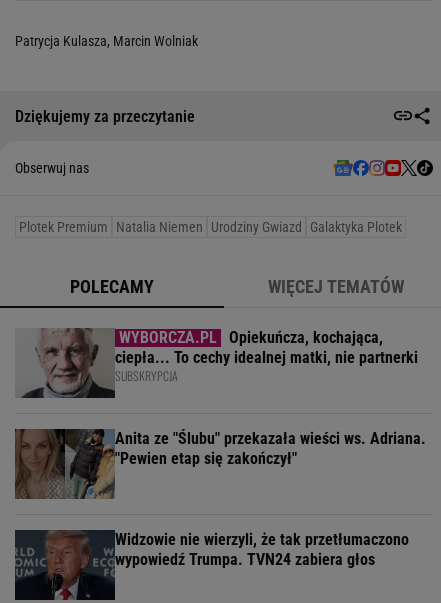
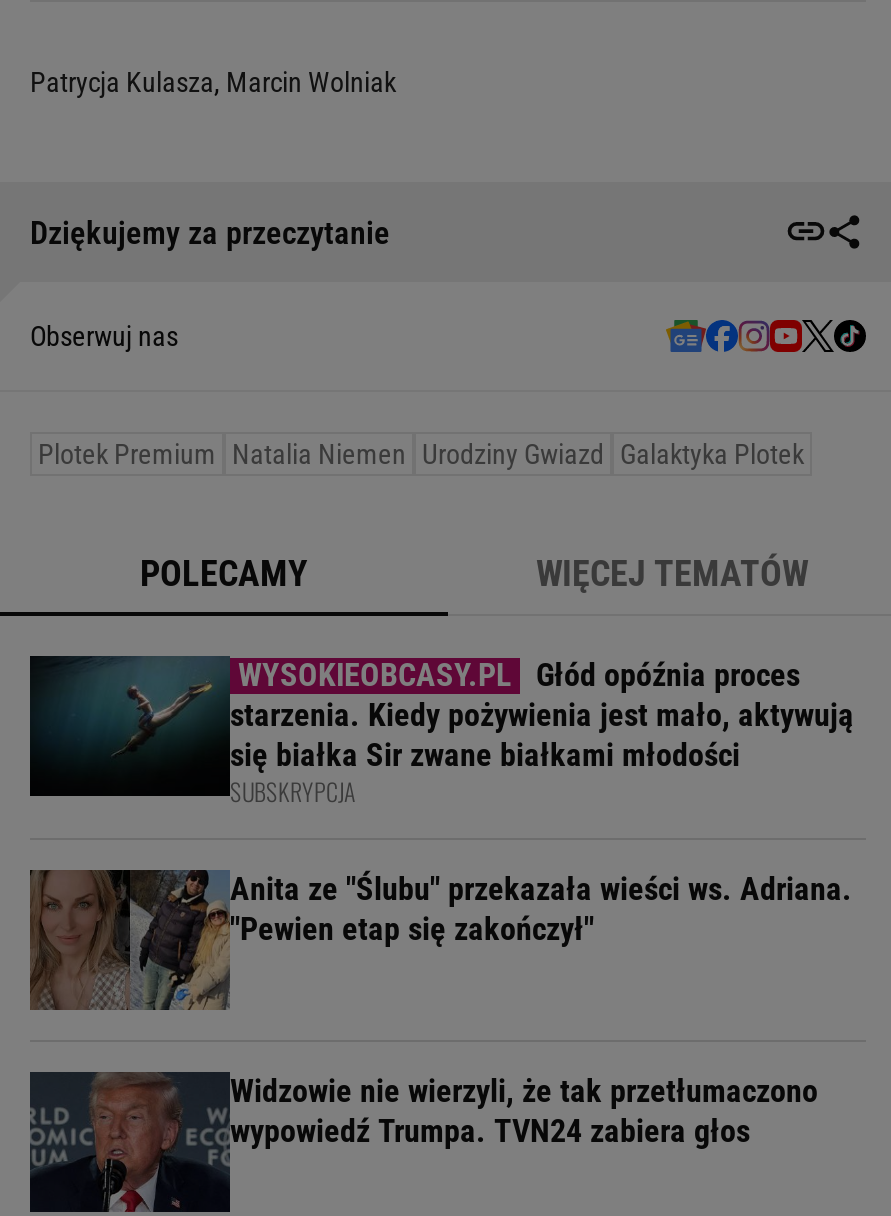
- [image]
- Opiekuńcza, kochająca,
- ciepła... To cechy idealnej matki, nie partnerki
+ [image]
+ Głód opóźnia proces
+ starzenia. Kiedy pożywienia jest mało, aktywują
+ się białka Sir zwane białkami młodości
